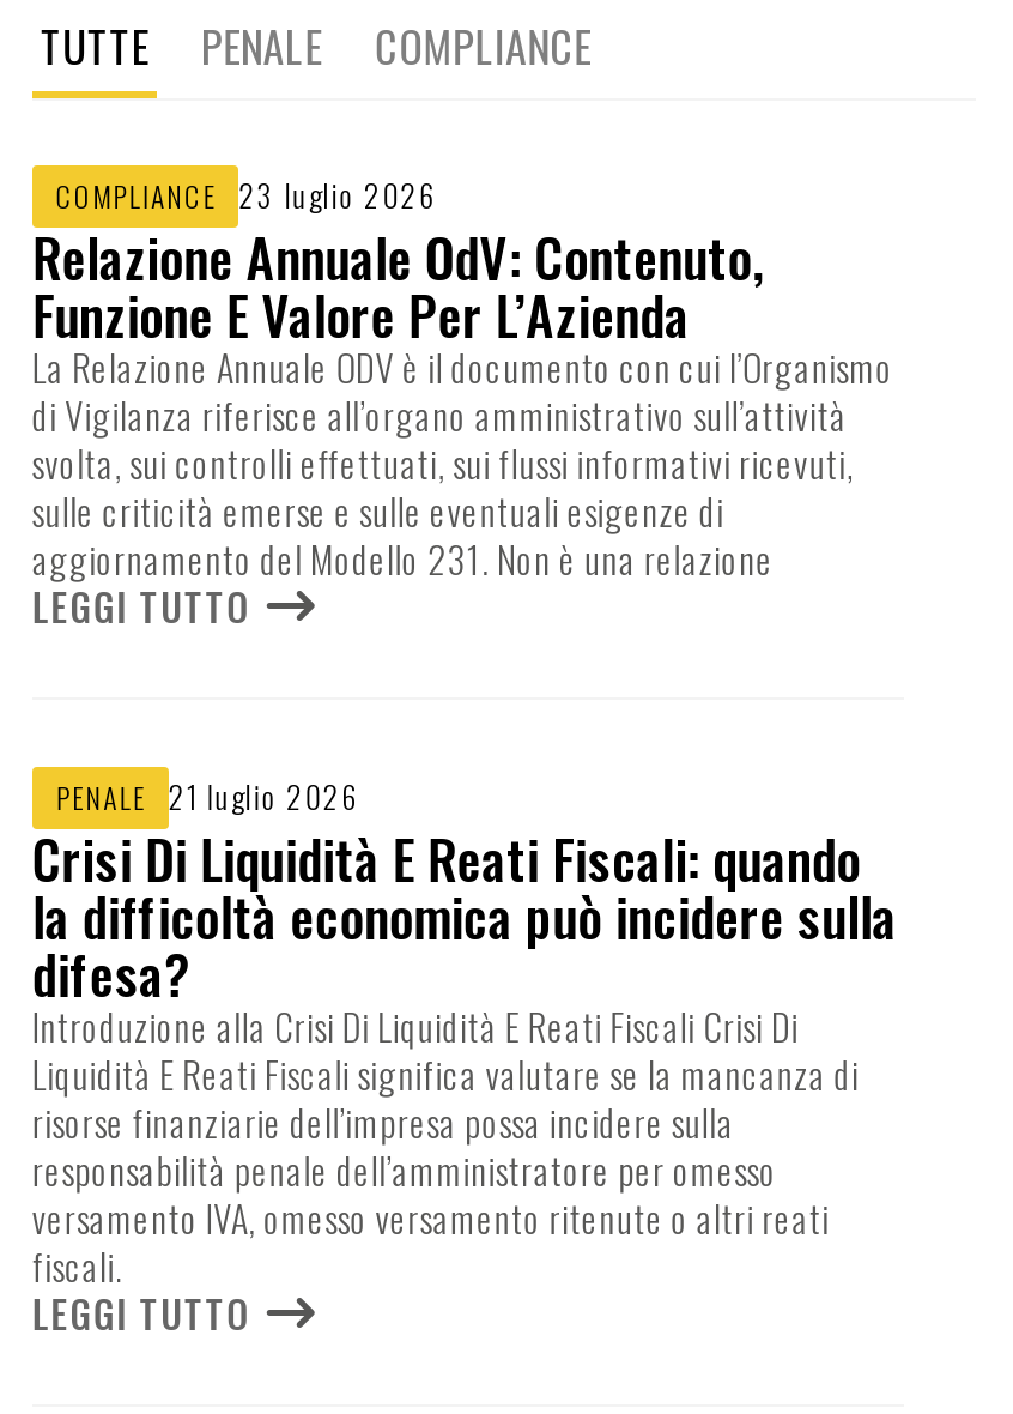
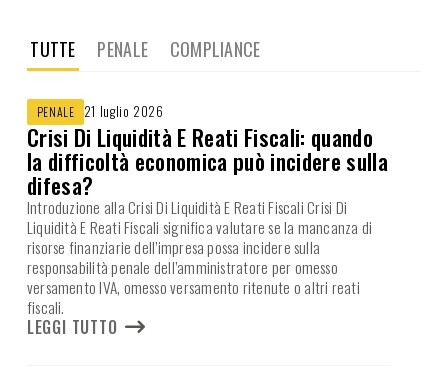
- COMPLIANCE 23 luglio 2026
- Relazione Annuale OdV: Contenuto,
- Funzione E Valore Per L’Azienda
- La Relazione Annuale ODV è il documento con cui l’Organismo
- di Vigilanza riferisce all’organo amministrativo sull’attività
- svolta, sui controlli effettuati, sui flussi informativi ricevuti,
- sulle criticità emerse e sulle eventuali esigenze di
- aggiornamento del Modello 231. Non è una relazione
- LEGGI TUTTO
